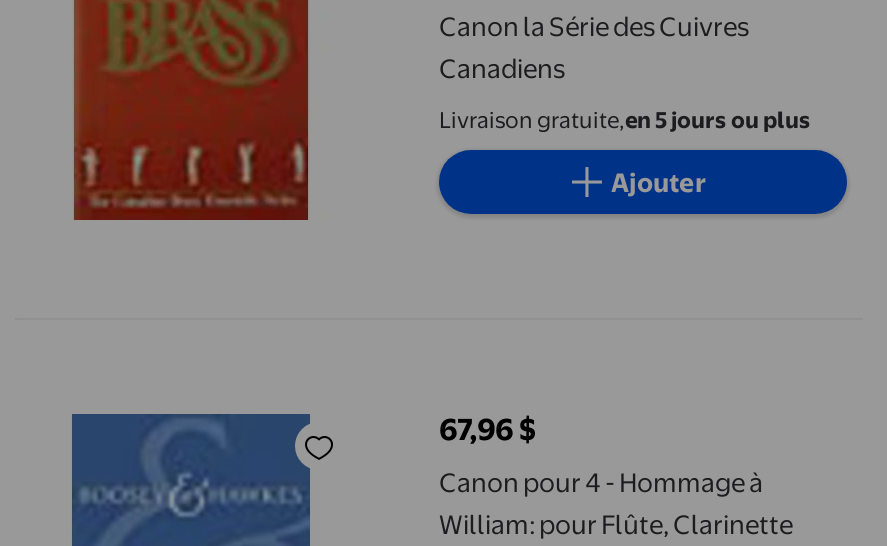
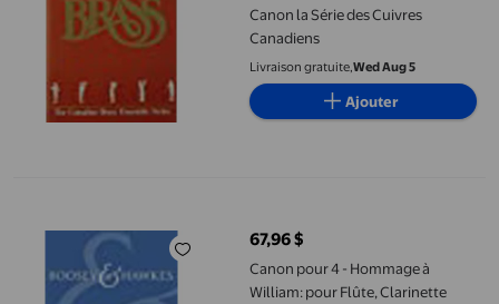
- Livraison gratuite,en 5 jours ou plus
+ Livraison gratuite,Wed Aug 5
